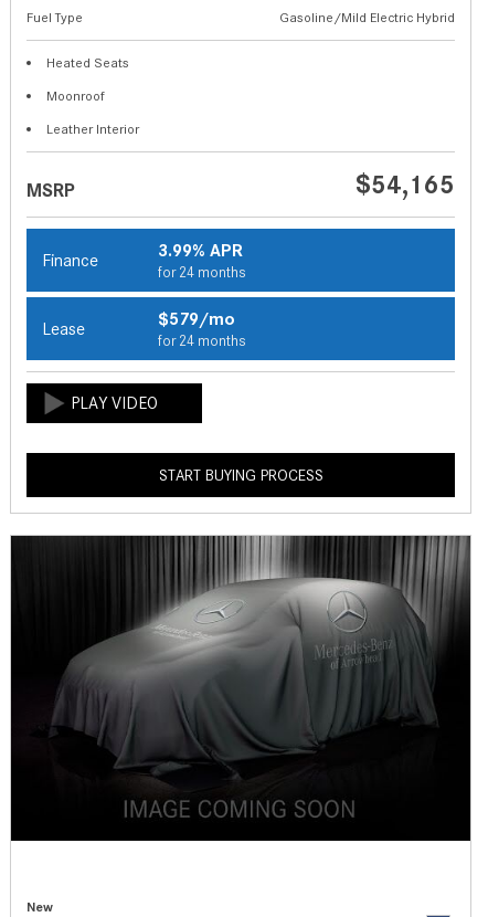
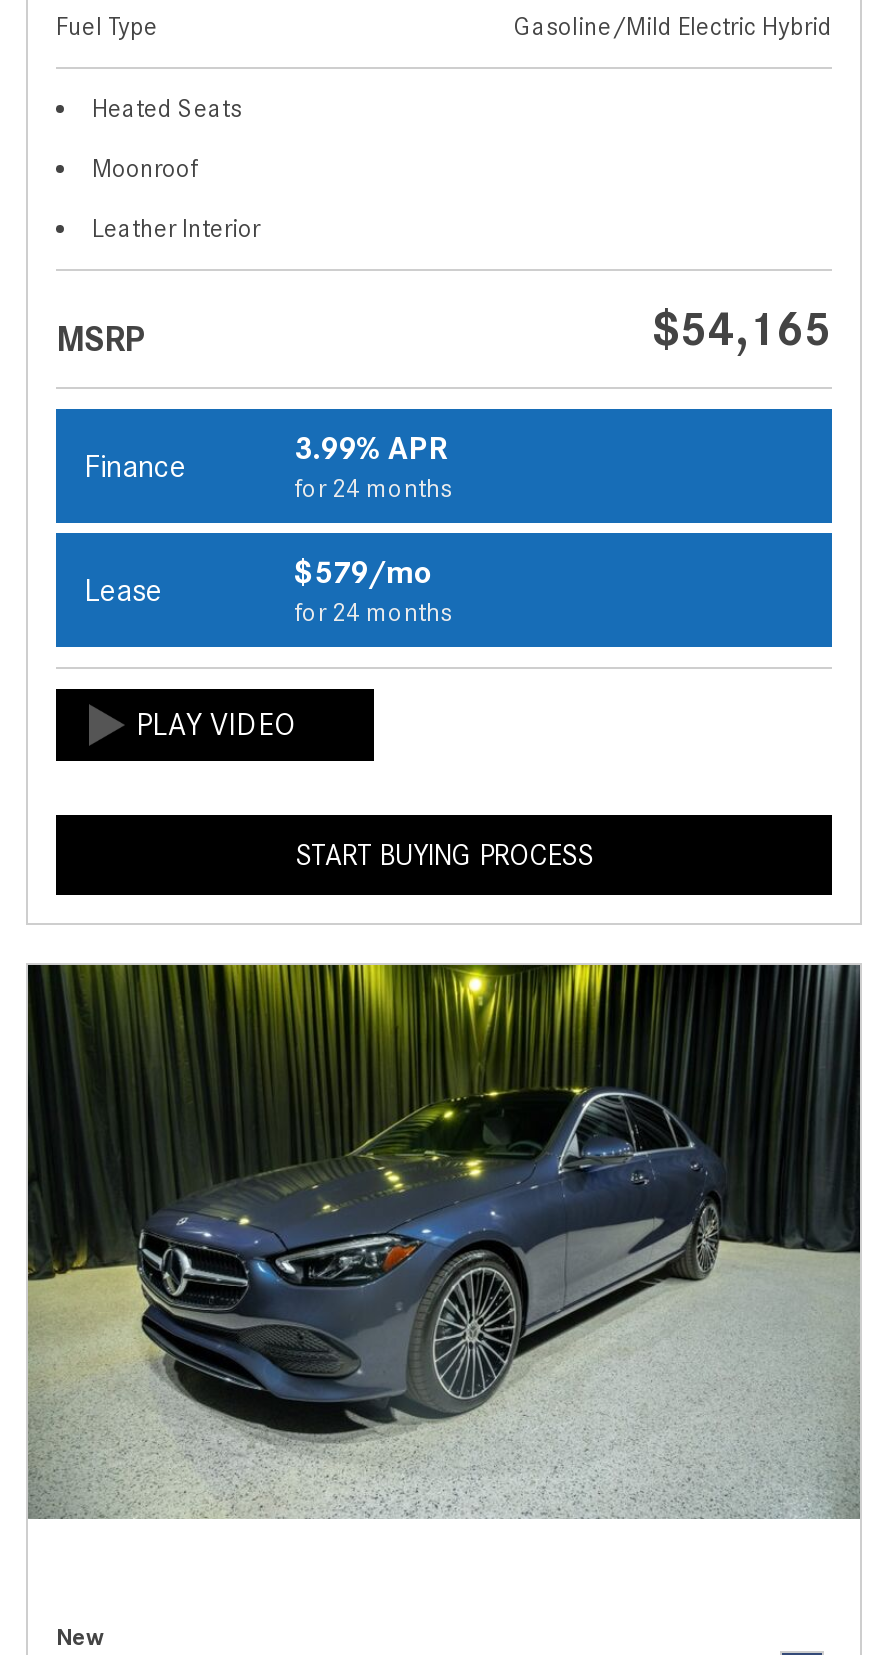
- [image]
+ [image]
